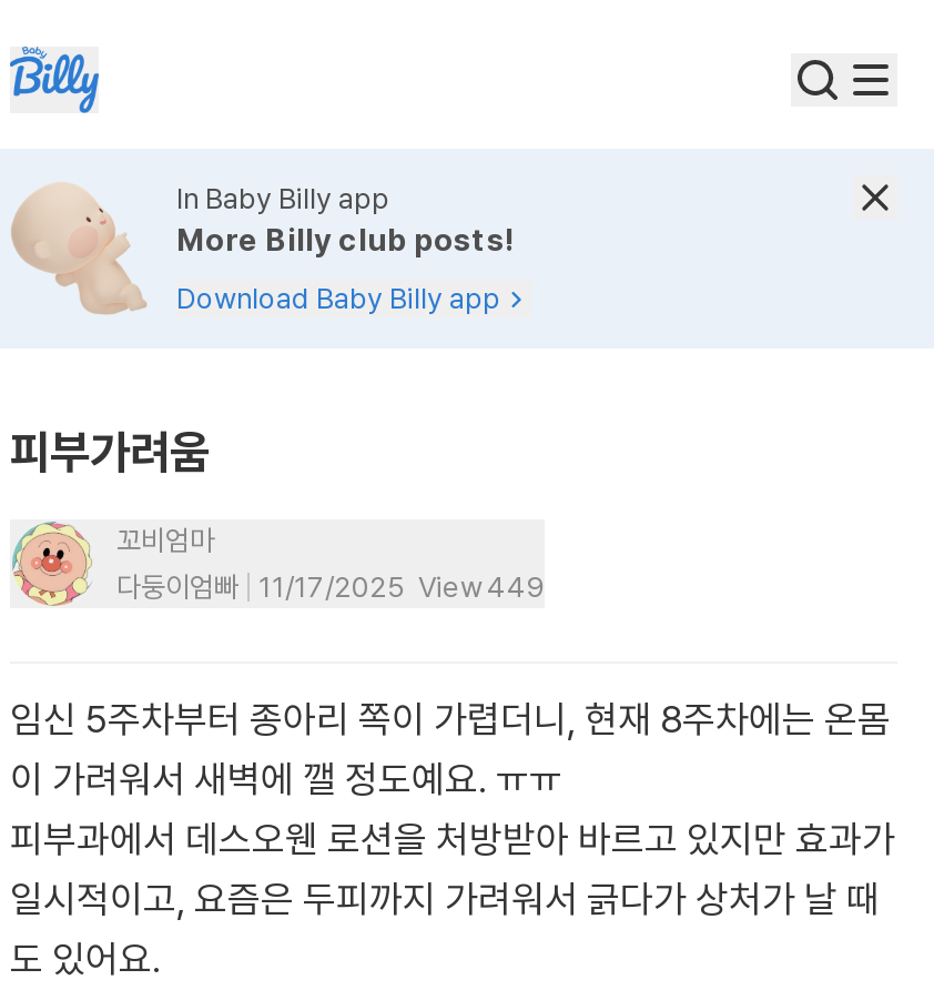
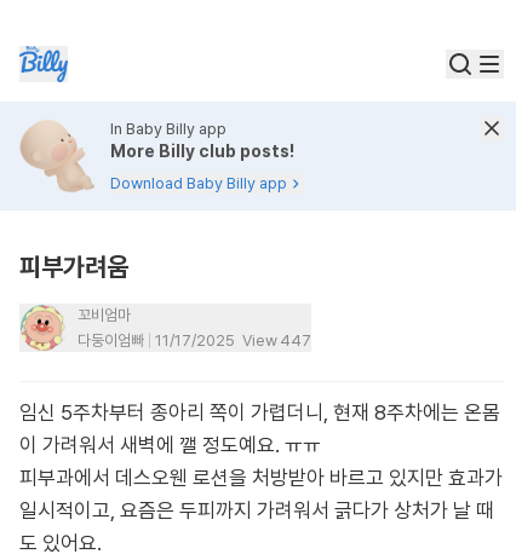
- 다둥이엄빠 11/17/2025 View 449
+ 다둥이엄빠 11/17/2025 View 447
